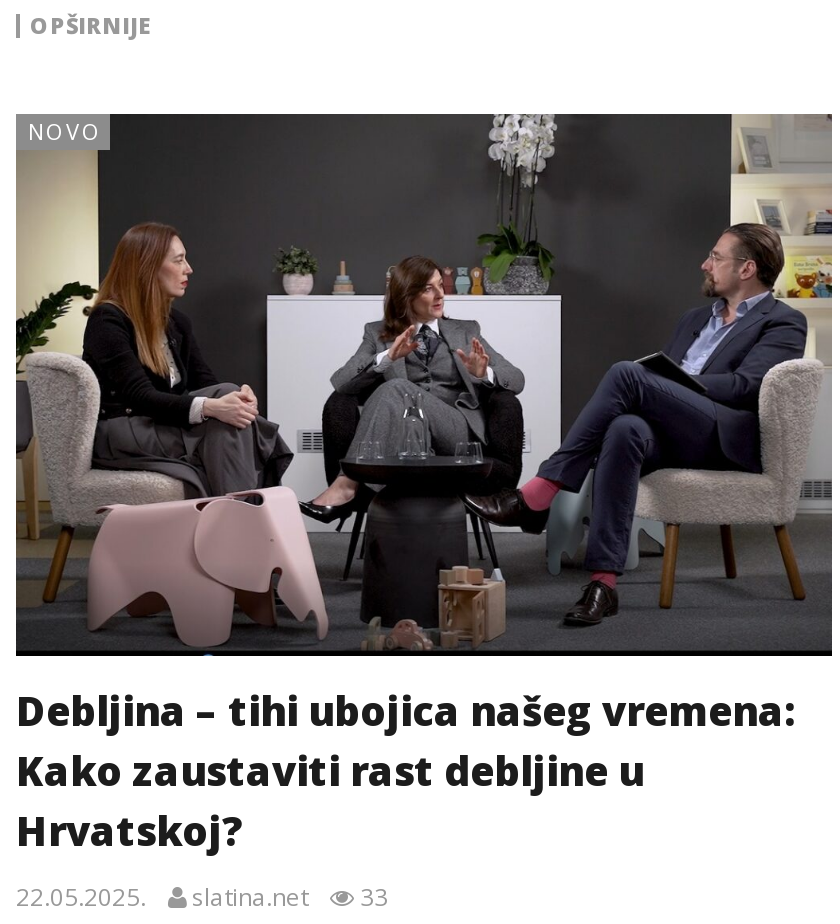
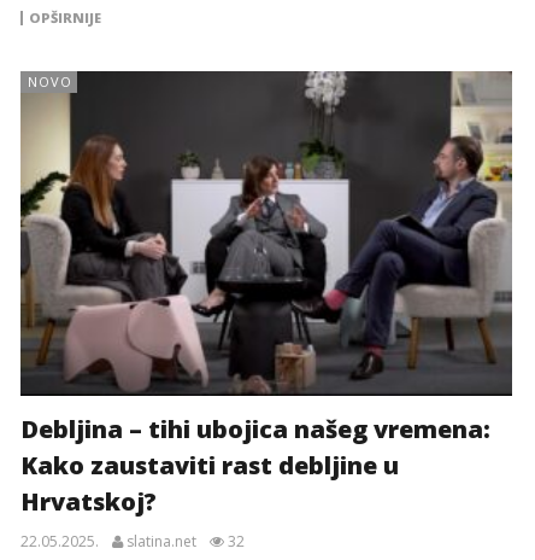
- 22.05.2025. slatina.net 33
+ 22.05.2025. slatina.net 32
